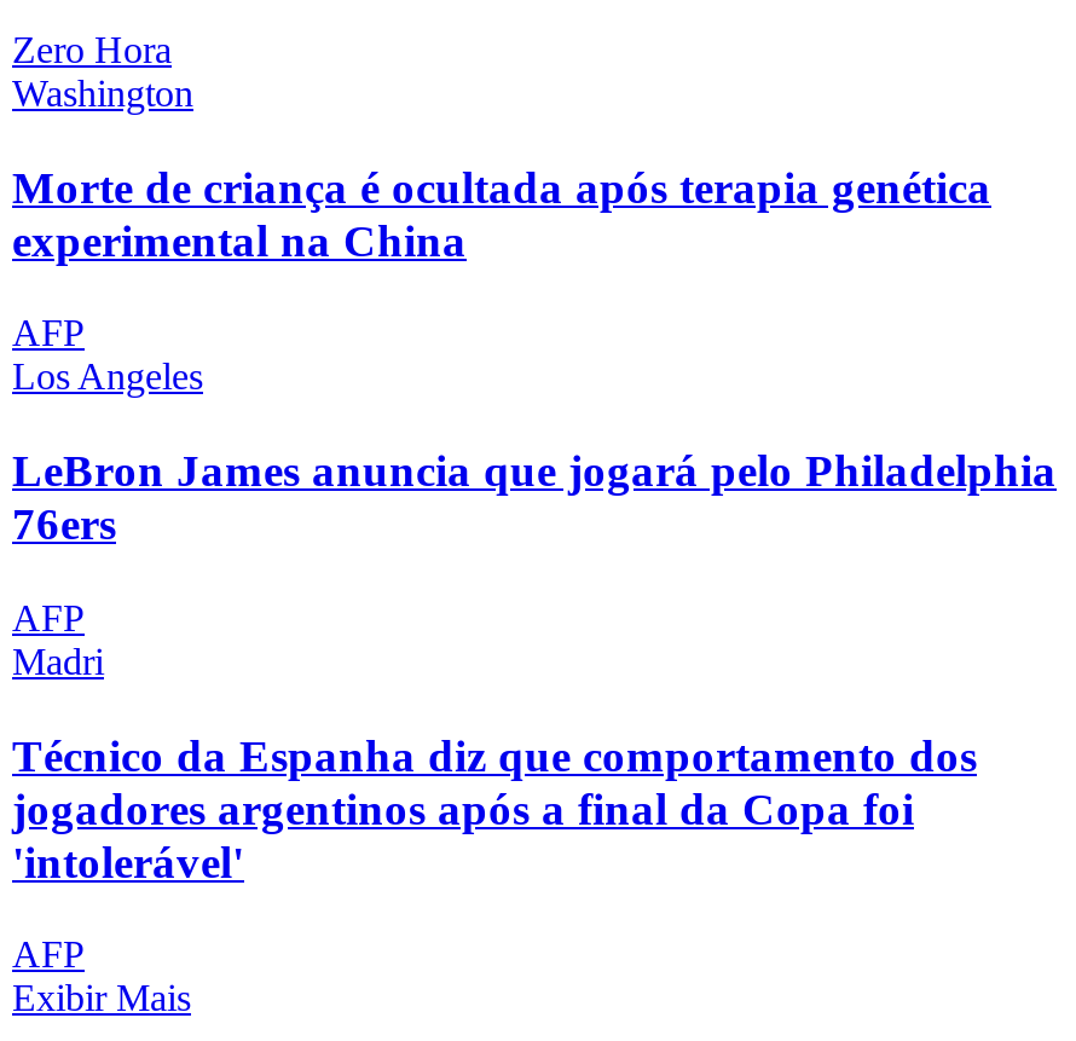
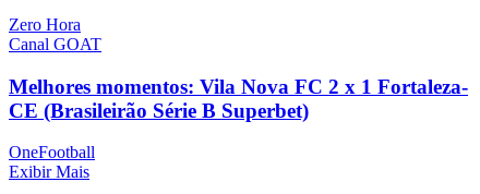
- Washington
- Morte de criança é ocultada após terapia genética
- experimental na China
- AFP
- Los Angeles
- LeBron James anuncia que jogará pelo Philadelphia
- 76ers
- AFP
- Madri
- Técnico da Espanha diz que comportamento dos
- jogadores argentinos após a final da Copa foi
- 'intolerável'
- AFP
+ Canal GOAT
+ Melhores momentos: Vila Nova FC 2 x 1 Fortaleza-
+ CE (Brasileirão Série B Superbet)
+ OneFootball
